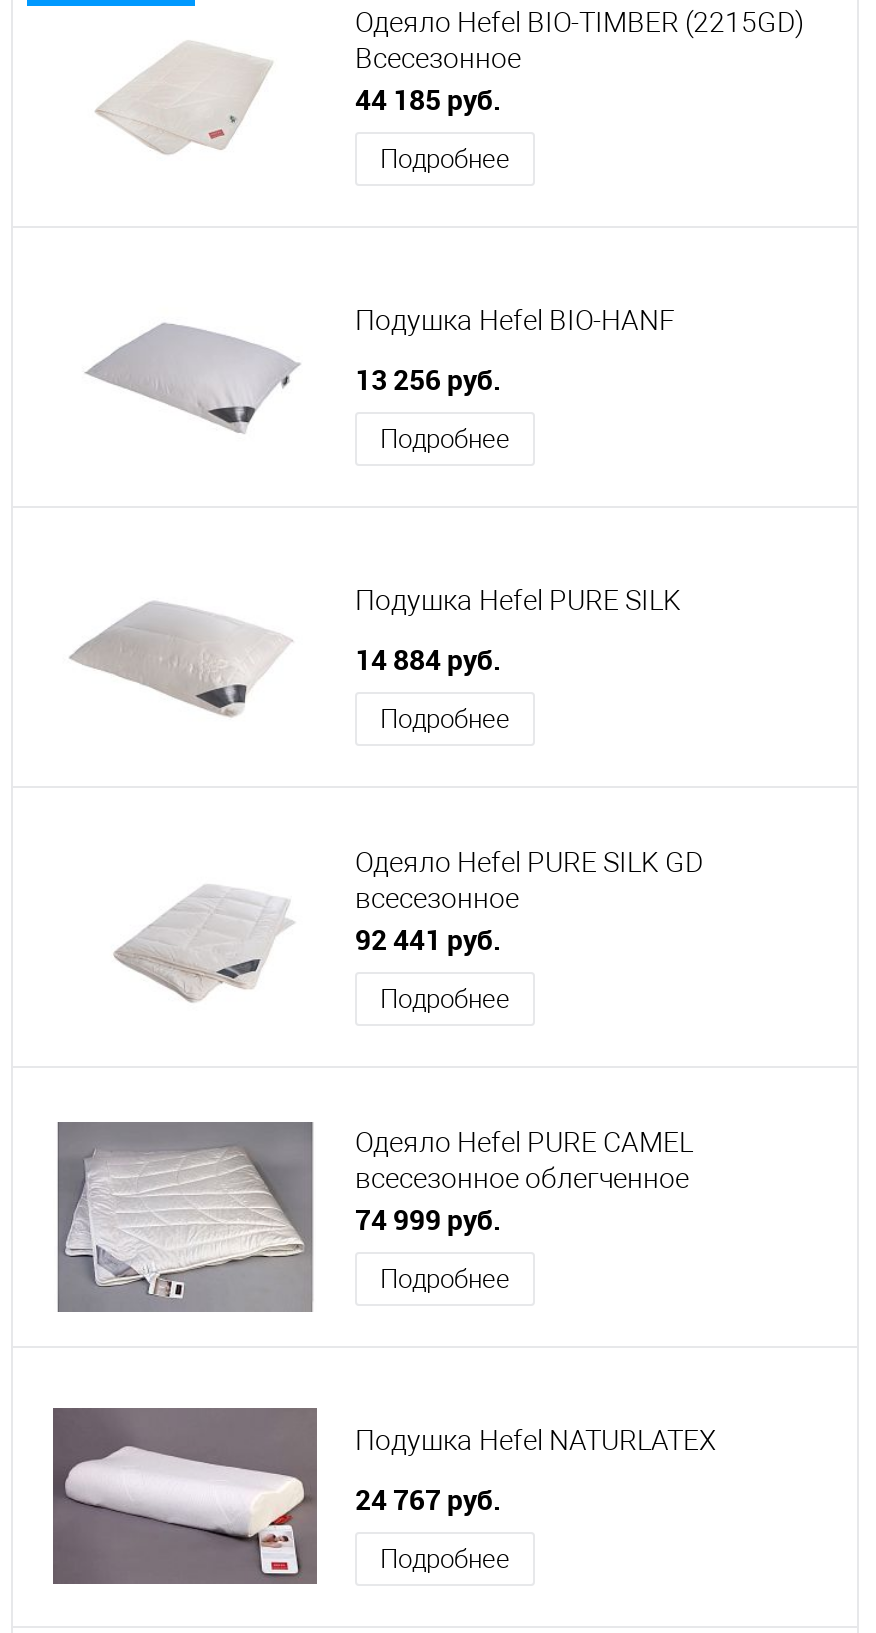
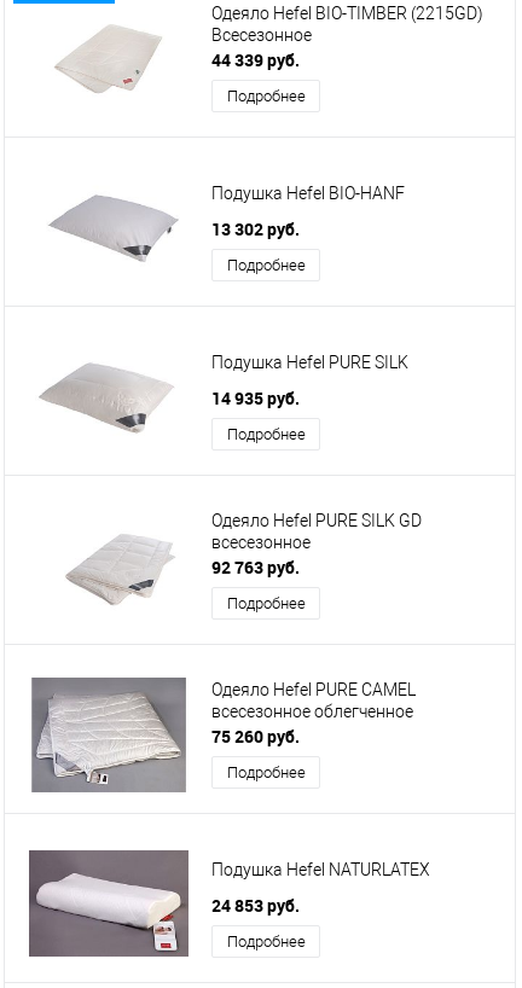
- 44 185 руб.
+ 44 339 руб.

- 13 256 руб.
+ 13 302 руб.

- 14 884 руб.
+ 14 935 руб.

- 92 441 руб.
+ 92 763 руб.

- 74 999 руб.
+ 75 260 руб.

- 24 767 руб.
+ 24 853 руб.
